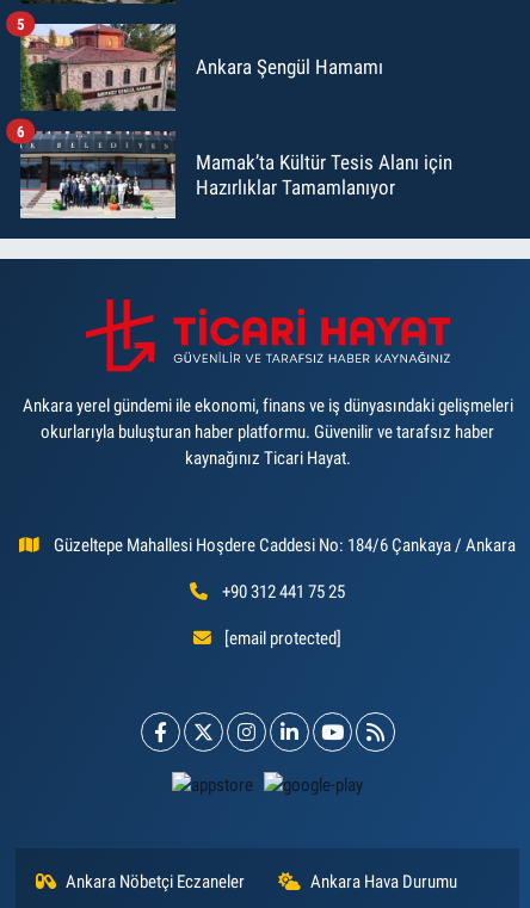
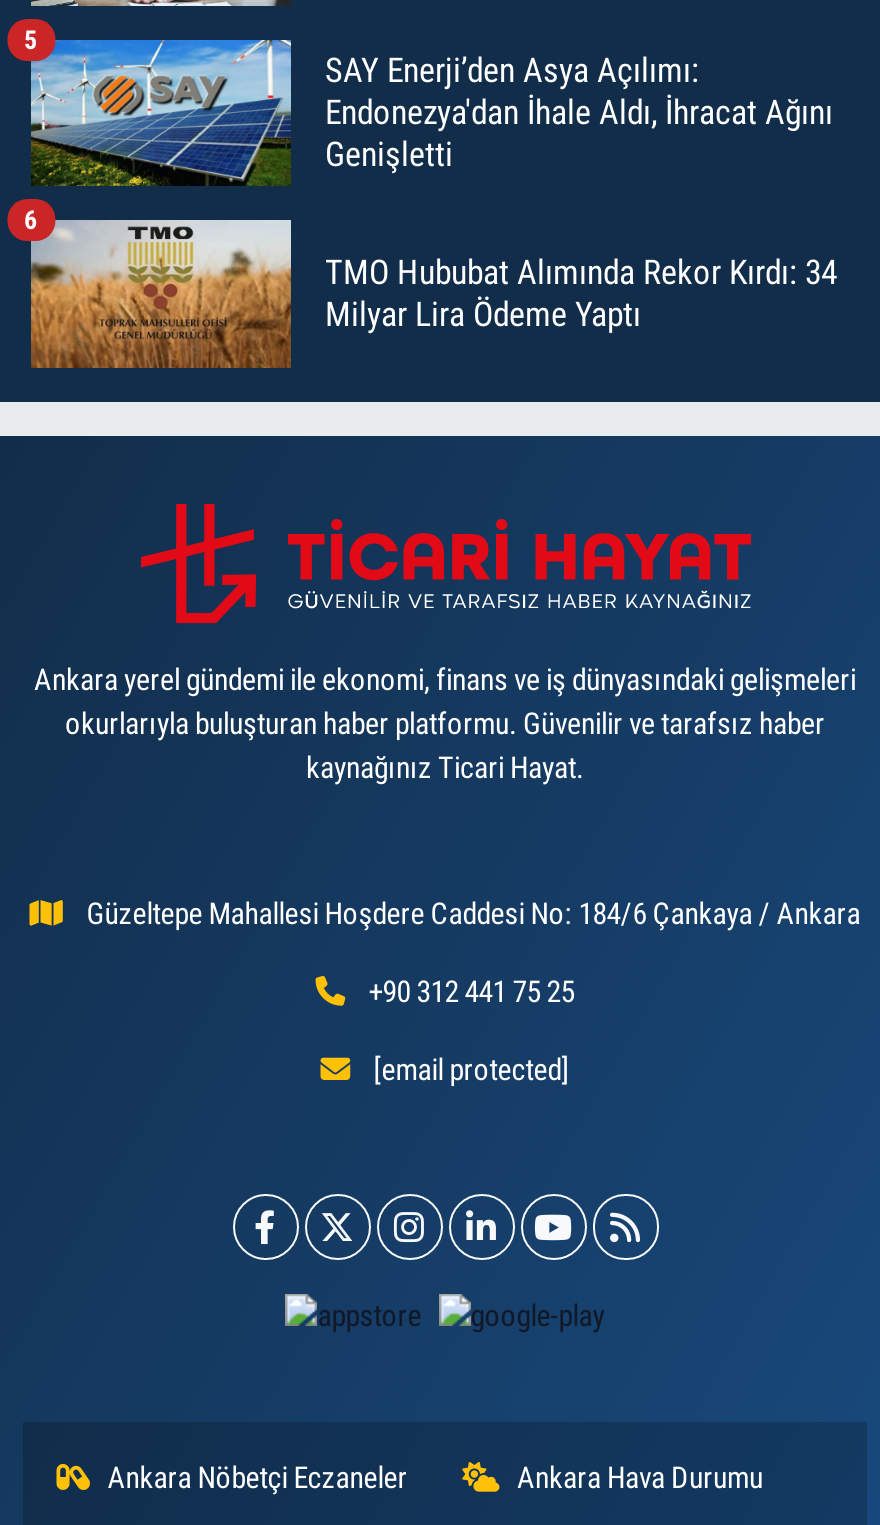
- [image]
- Ankara Şengül Hamamı
+ [image]
+ SAY Enerji’den Asya Açılımı:
+ Endonezya'dan İhale Aldı, İhracat Ağını
+ Genişletti

- [image]
- Mamak’ta Kültür Tesis Alanı için
- Hazırlıklar Tamamlanıyor
+ [image]
+ TMO Hububat Alımında Rekor Kırdı: 34
+ Milyar Lira Ödeme Yaptı
